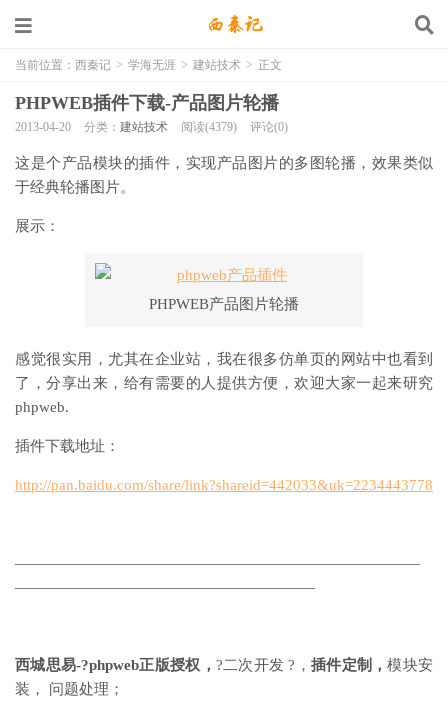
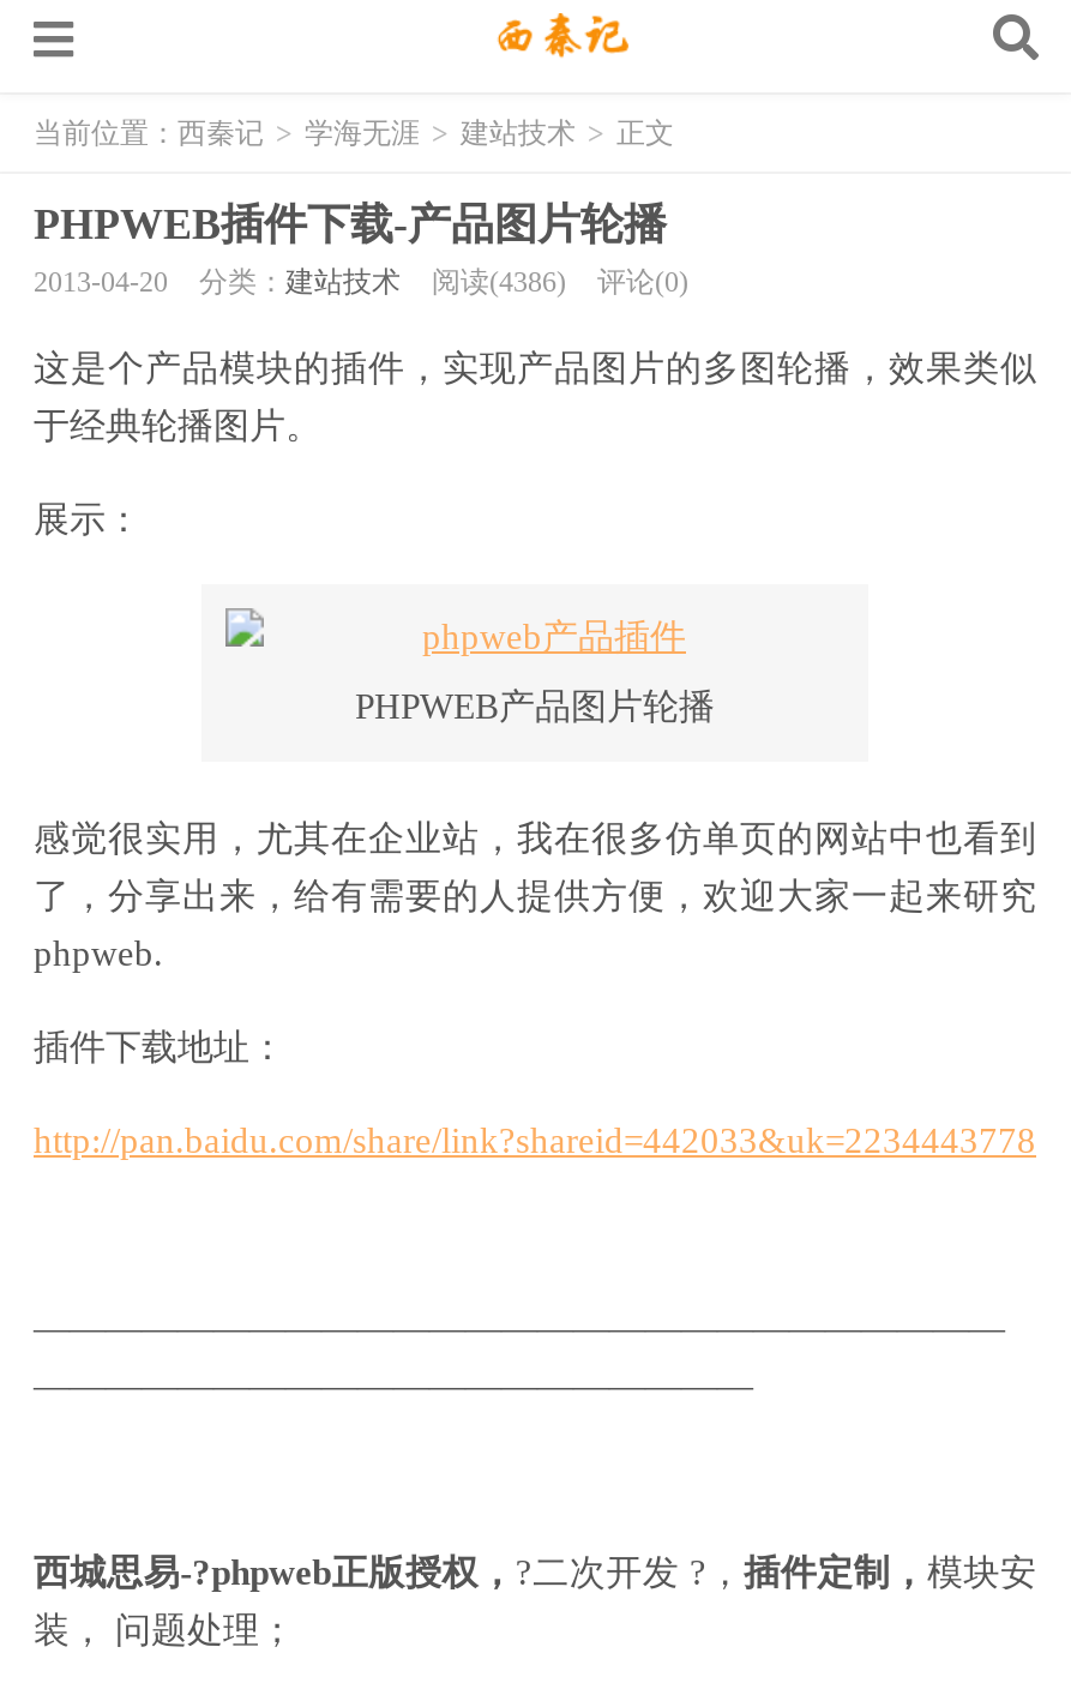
- 2013-04-20 分类：建站技术 阅读(4379) 评论(0)
+ 2013-04-20 分类：建站技术 阅读(4386) 评论(0)
